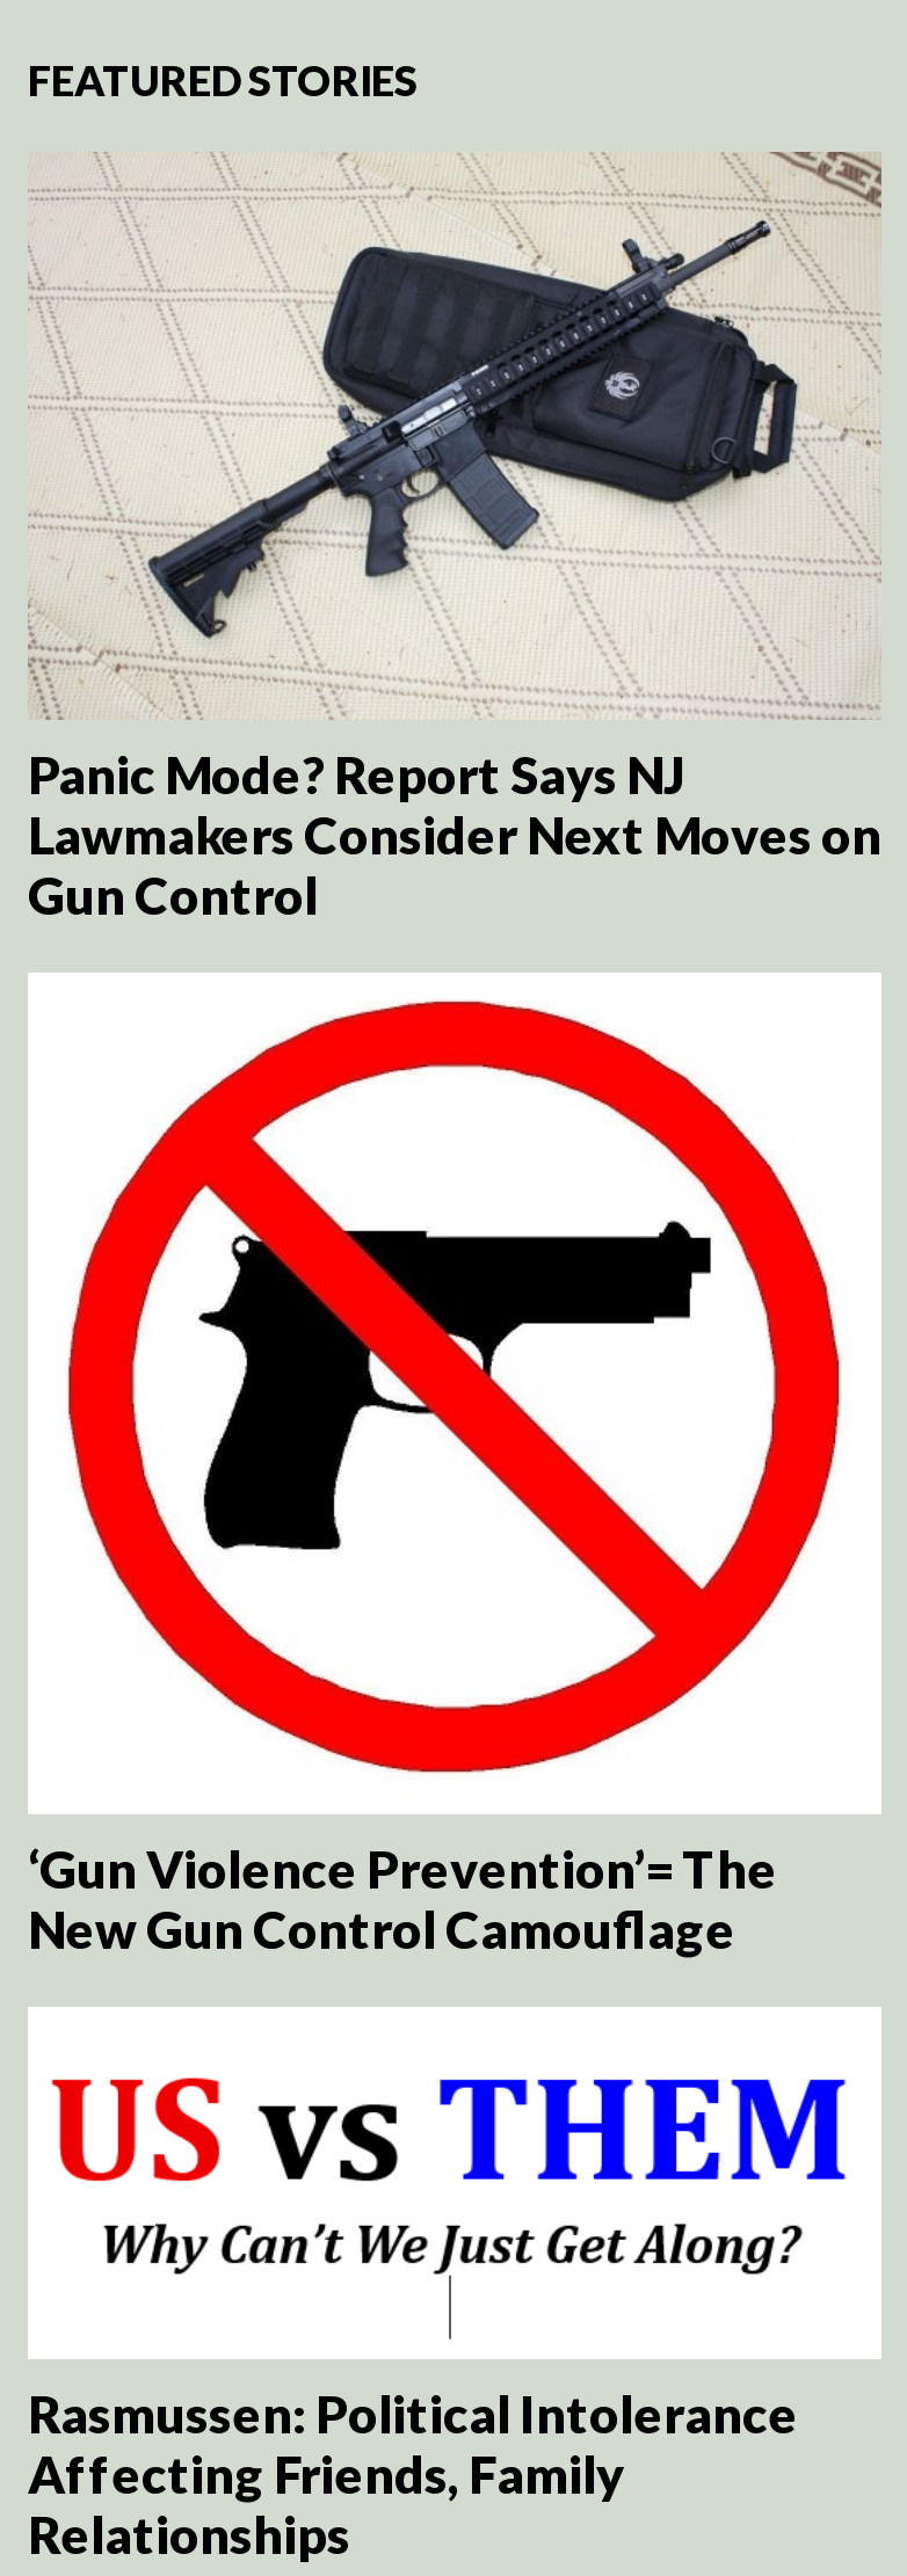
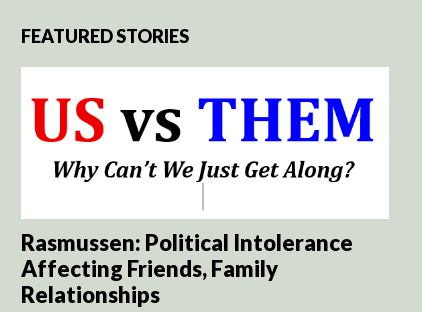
- [image]
- Panic Mode? Report Says NJ
- Lawmakers Consider Next Moves on
- Gun Control

- [image]
- ‘Gun Violence Prevention’= The
- New Gun Control Camouflage
